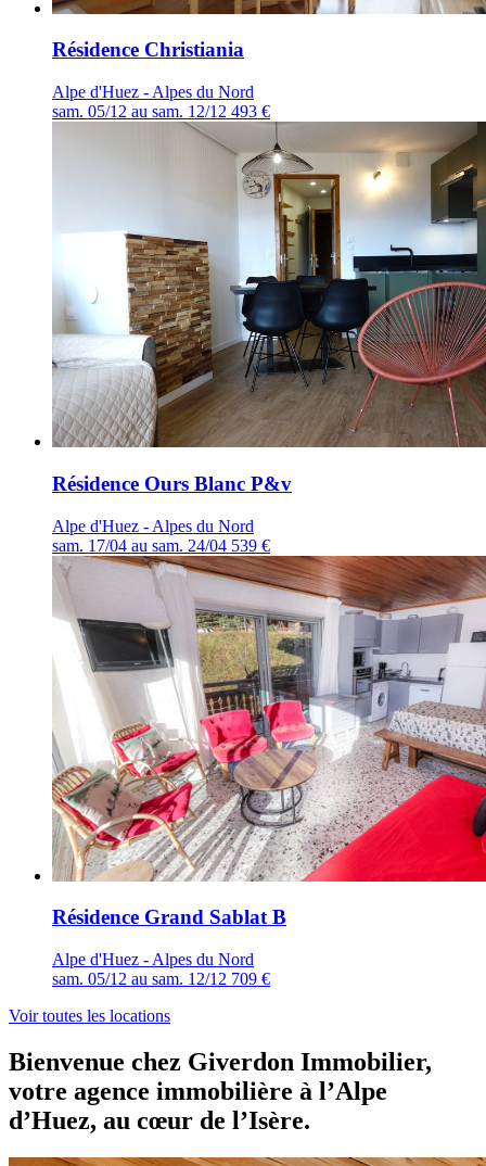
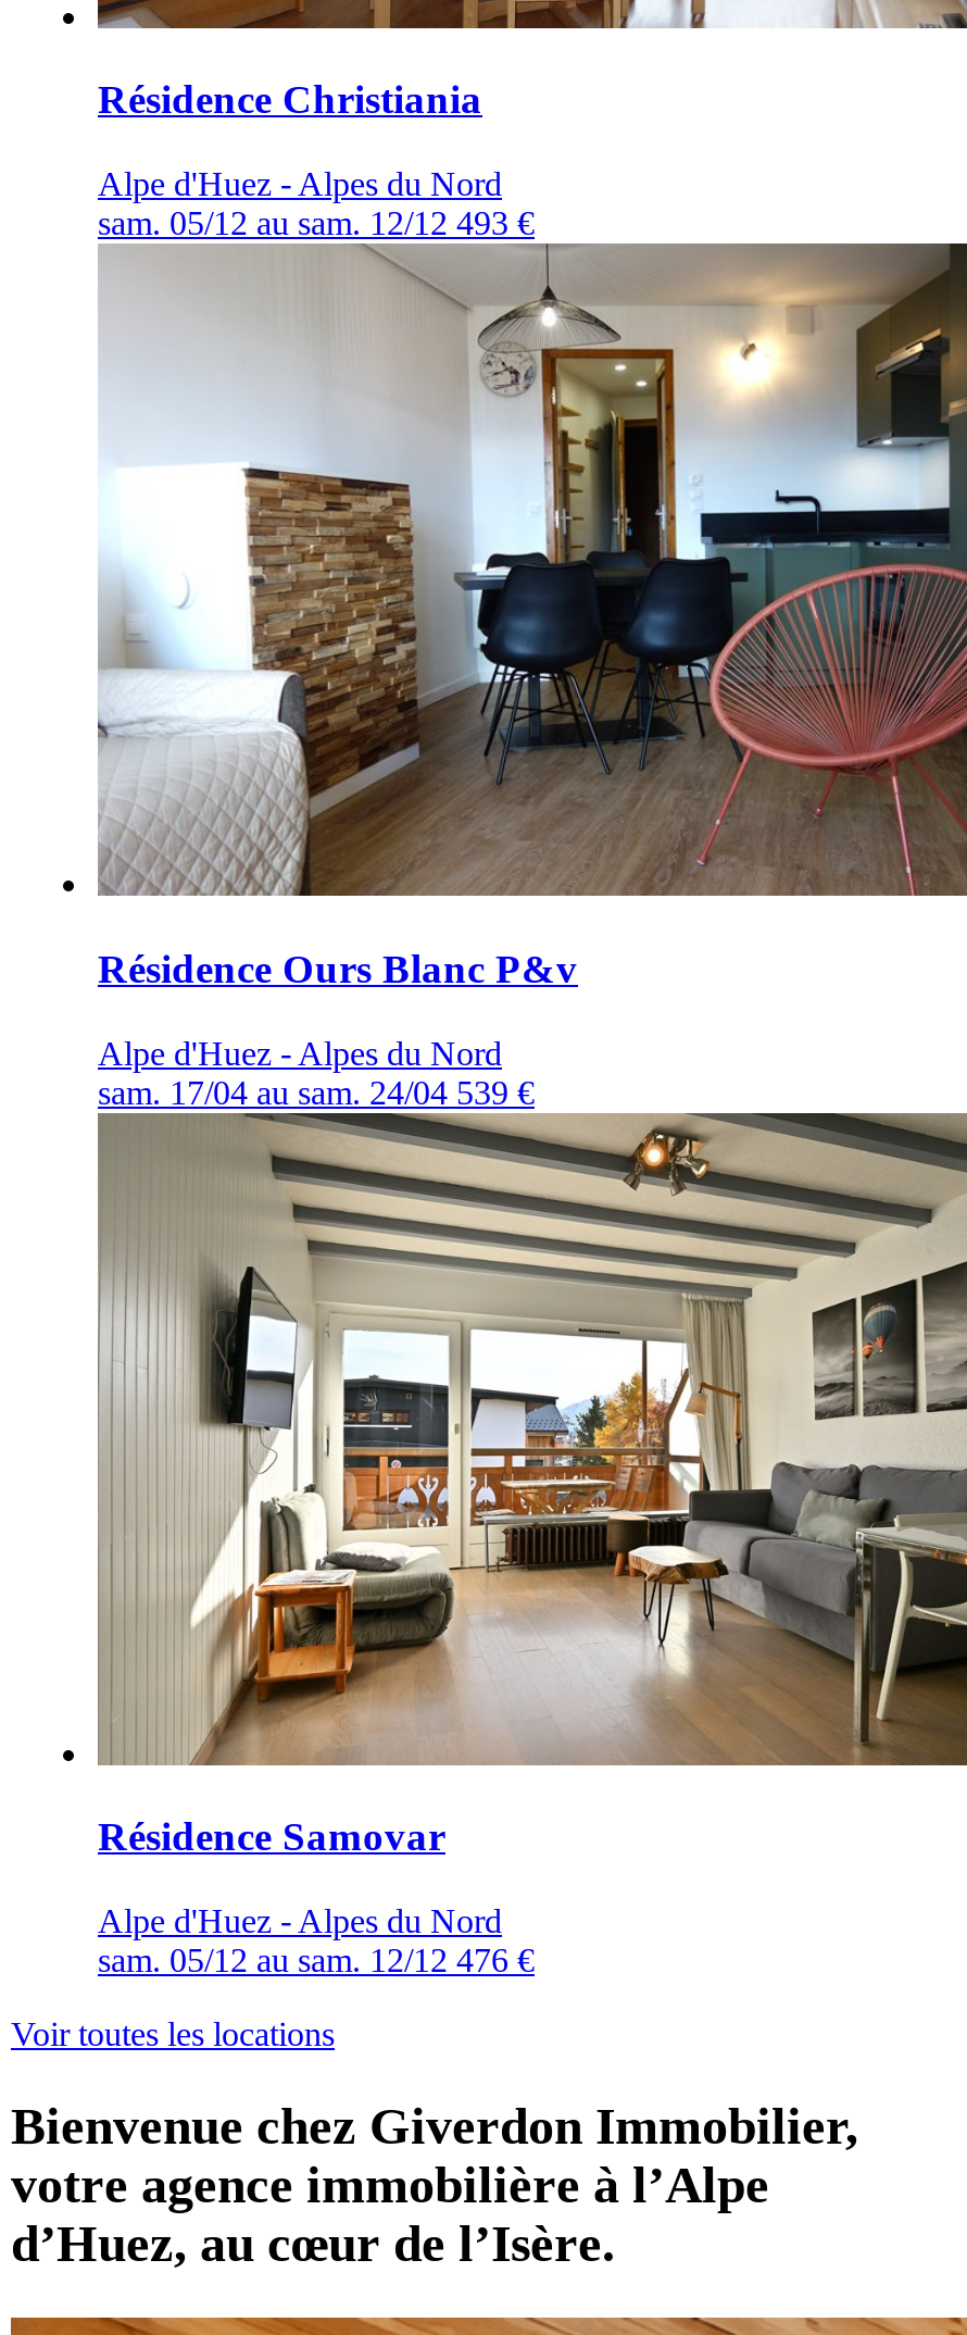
- [image]
- Résidence Grand Sablat B
+ [image]
+ Résidence Samovar

- sam. 05/12 au sam. 12/12 709 €
+ sam. 05/12 au sam. 12/12 476 €
